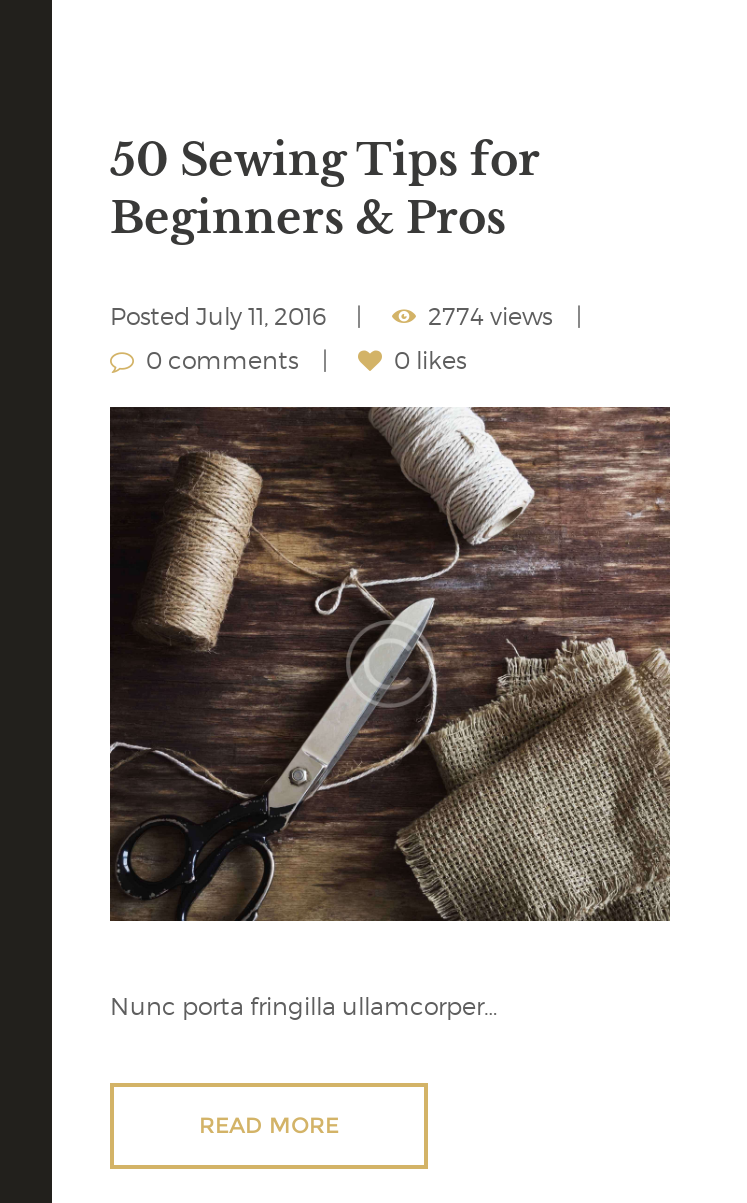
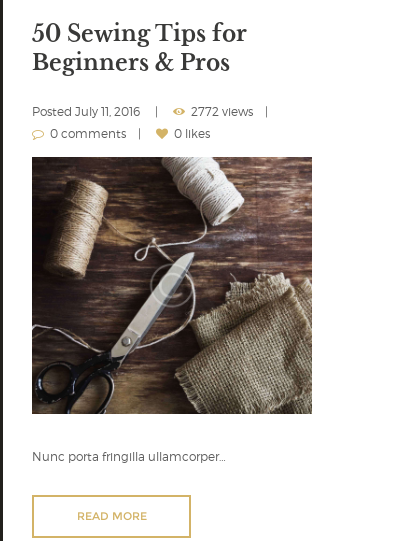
- 2774 views
+ 2772 views
